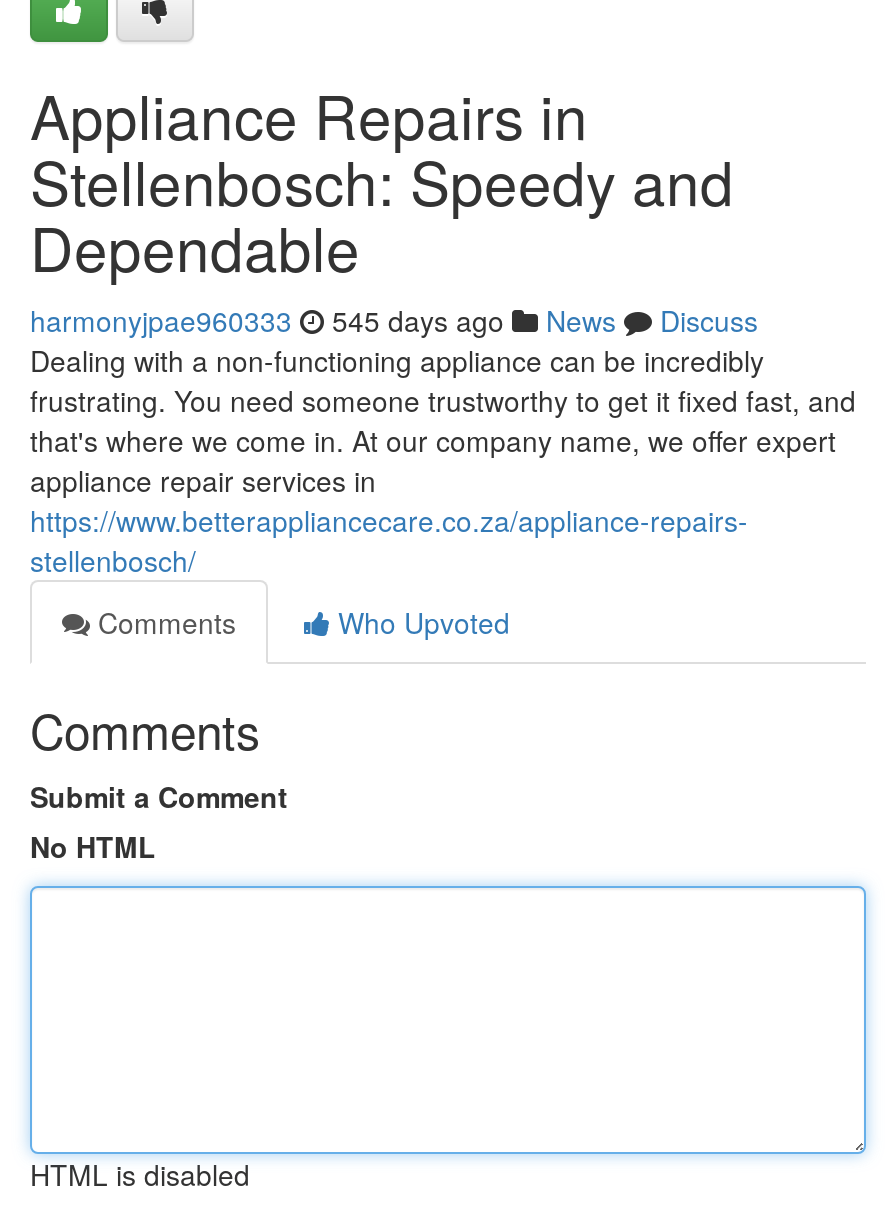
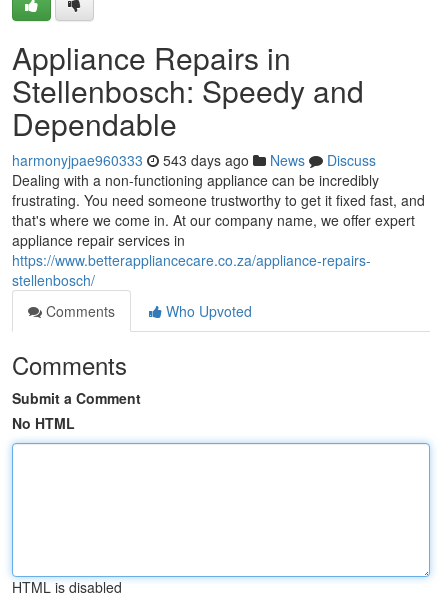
- harmonyjpae960333 545 days ago News Discuss
+ harmonyjpae960333 543 days ago News Discuss
